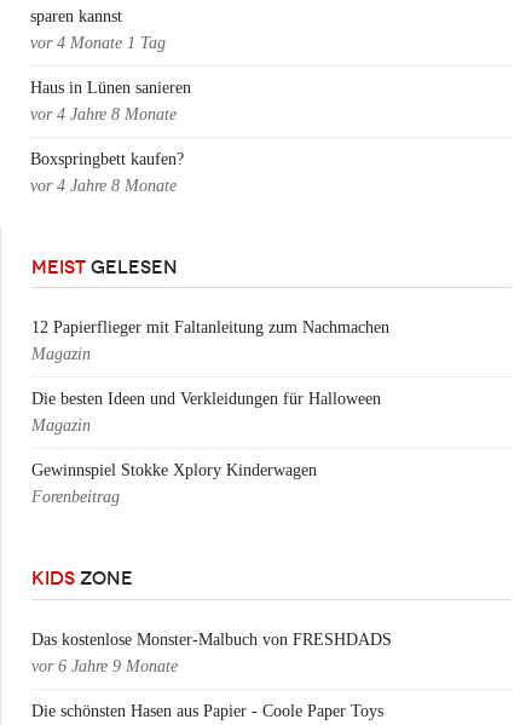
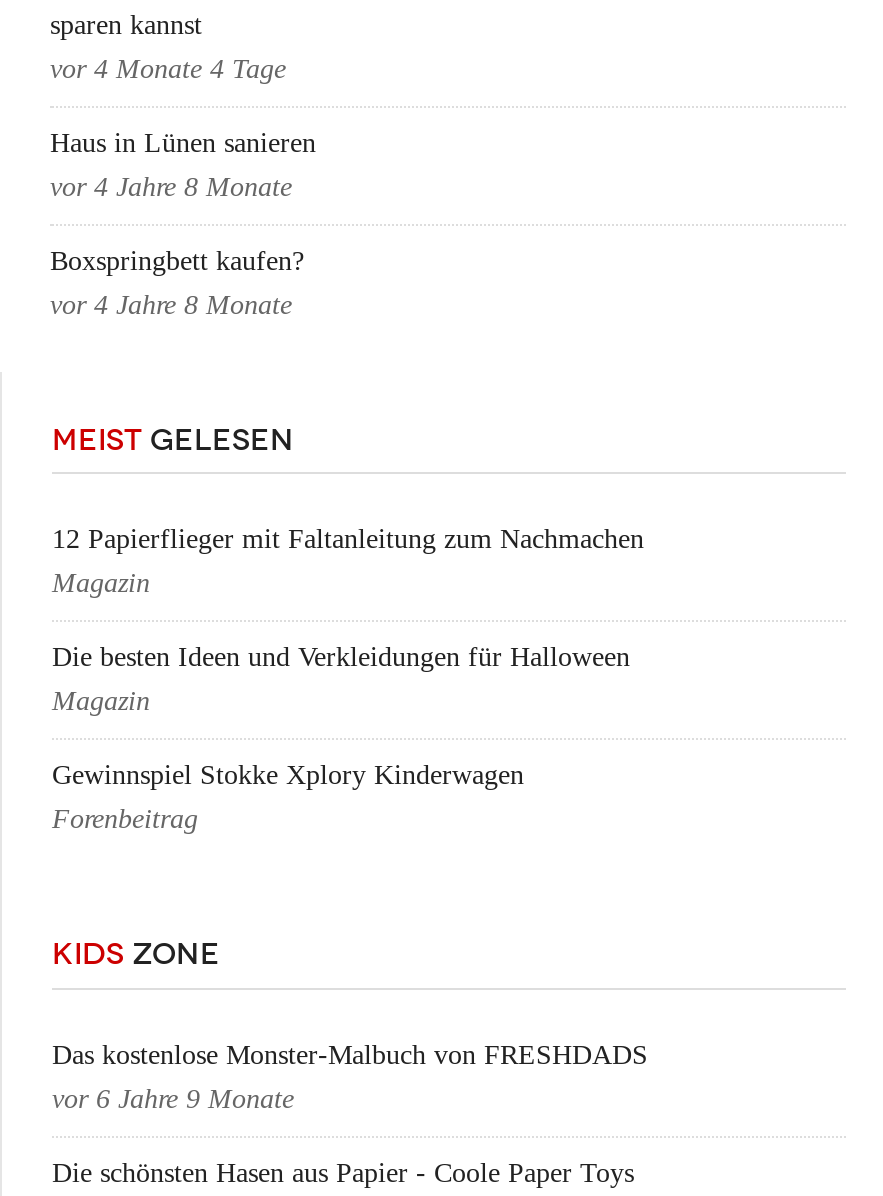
- vor 4 Monate 1 Tag
+ vor 4 Monate 4 Tage
